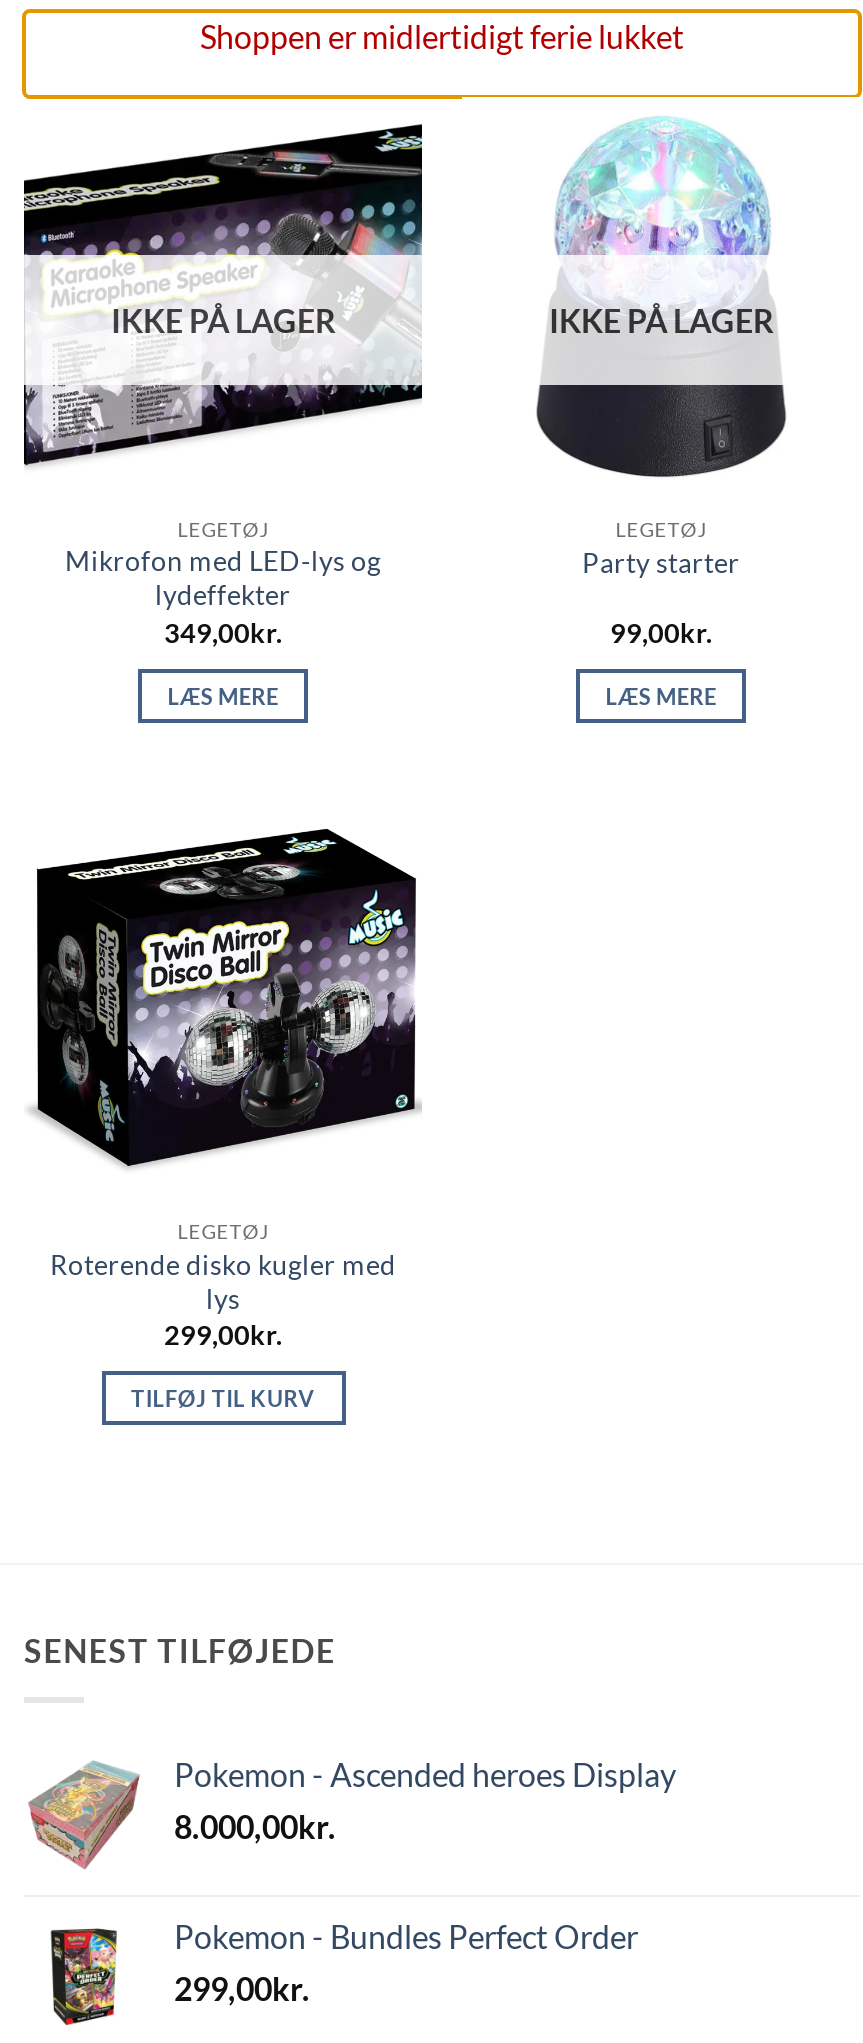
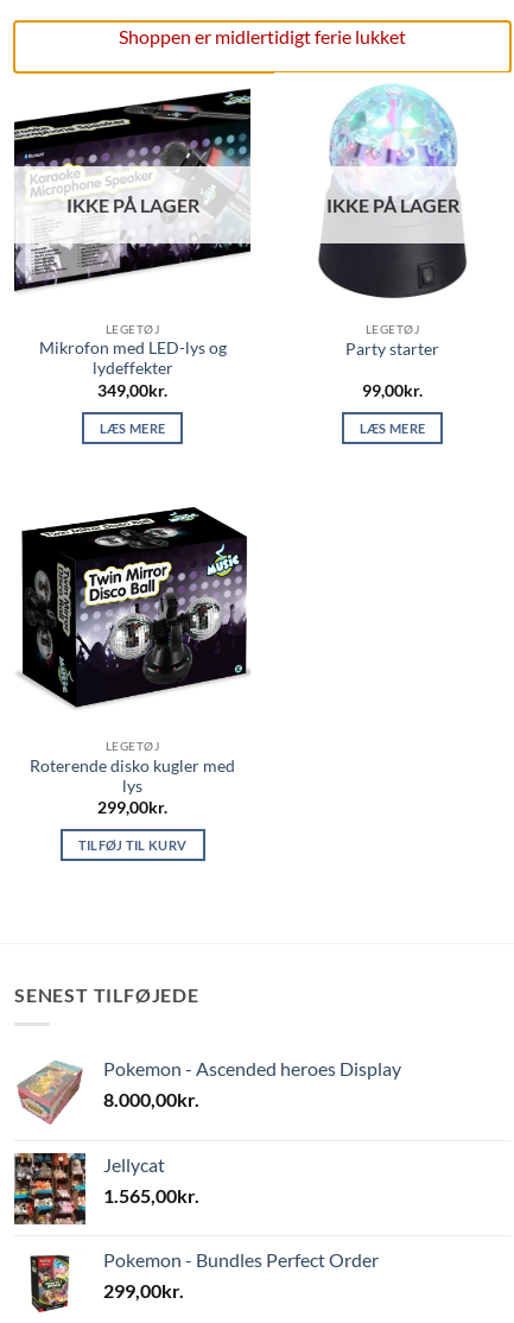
+ [image]
+ Jellycat
+ 1.565,00kr.
